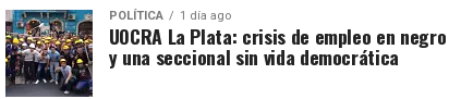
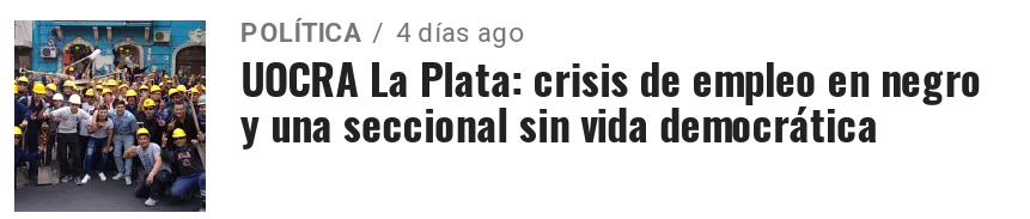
- POLÍTICA 1 día ago
+ POLÍTICA 4 días ago
